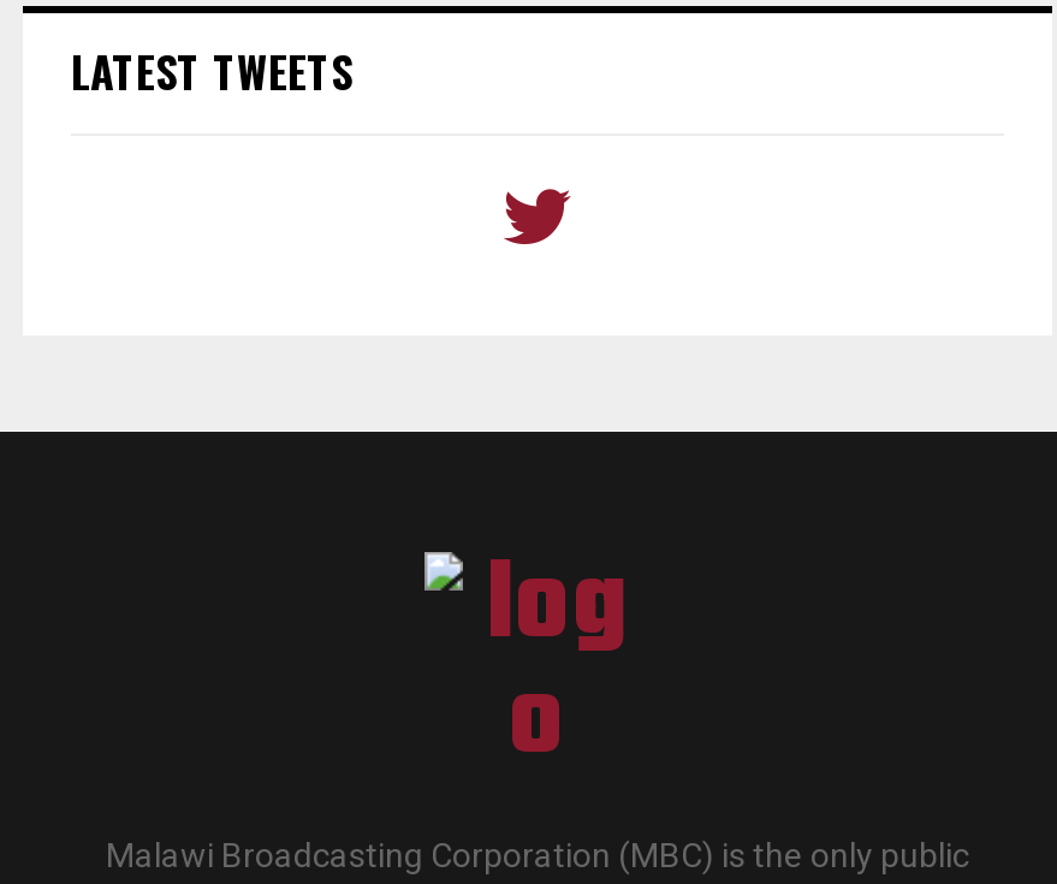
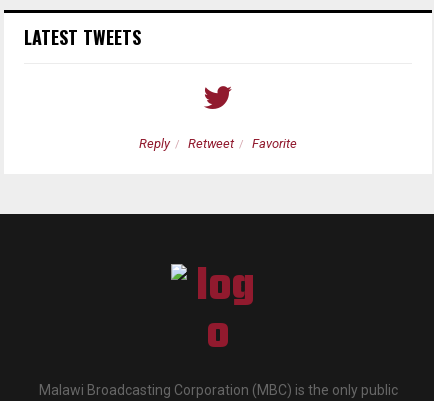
+ Reply
+ Retweet
+ Favorite
